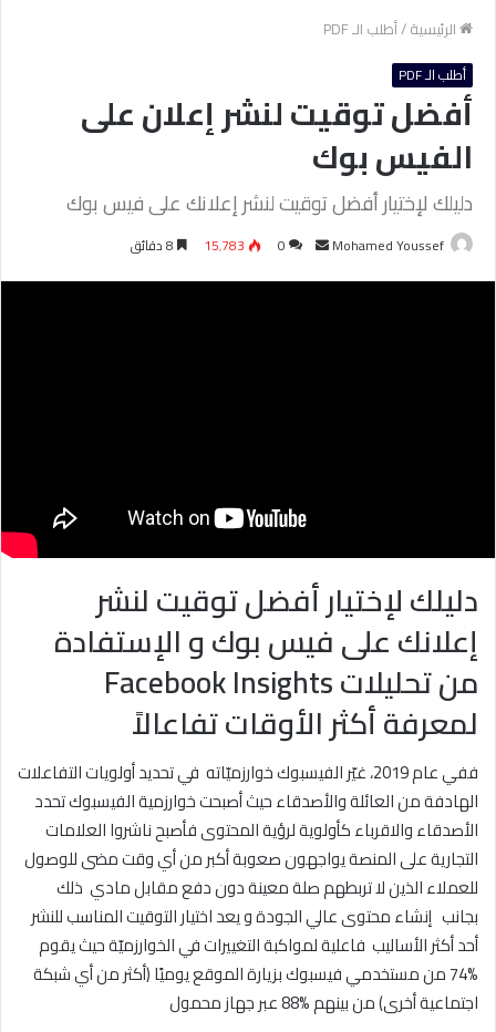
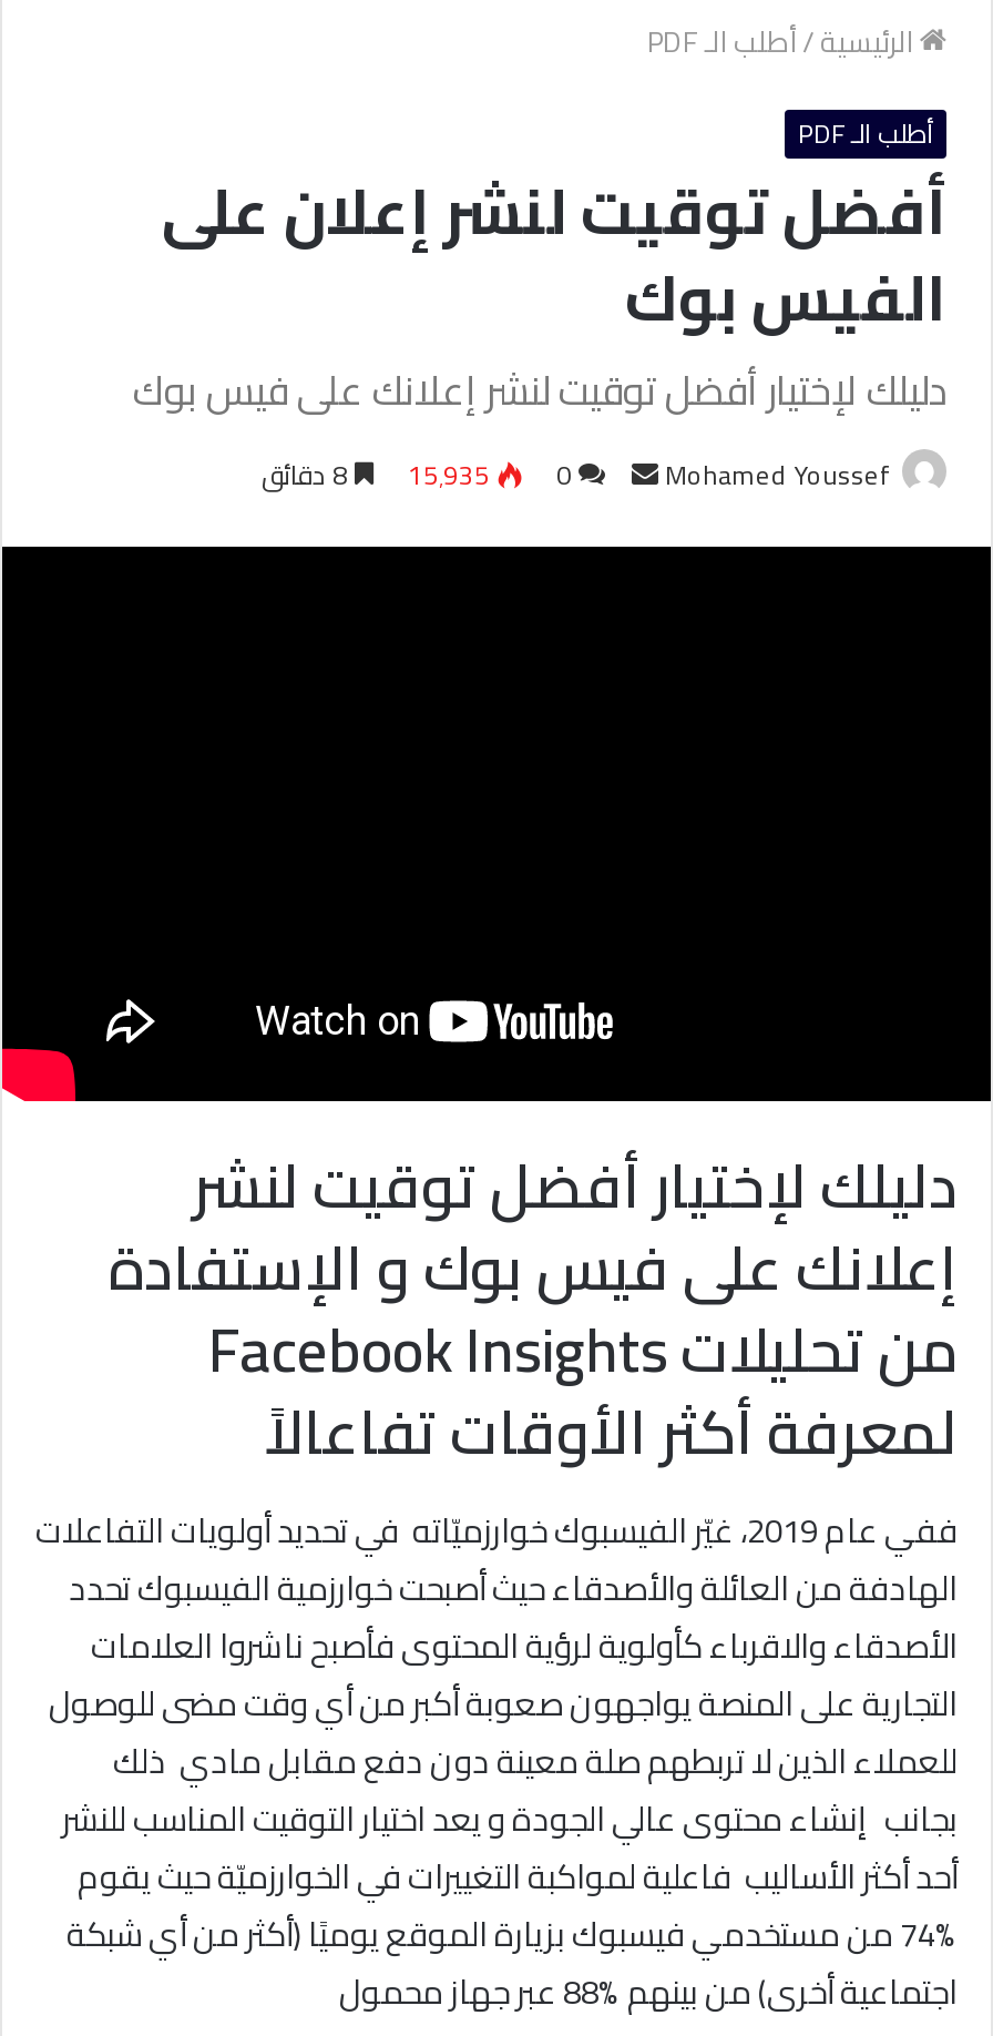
- 15٬783
+ 15٬935
